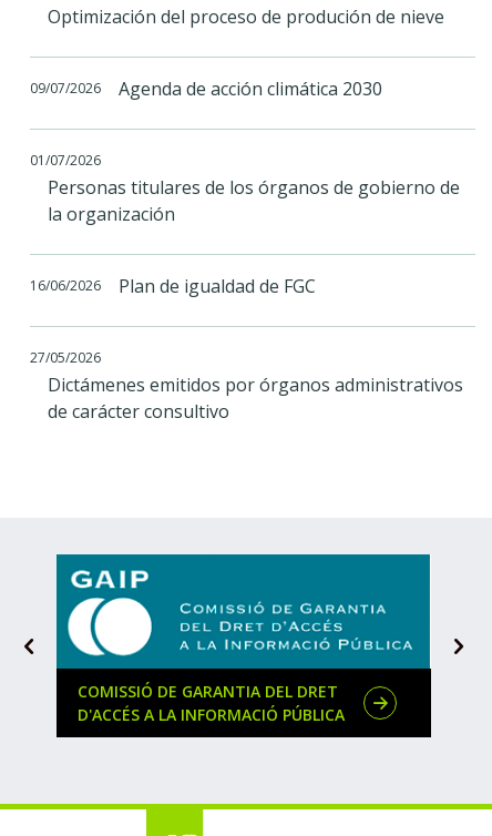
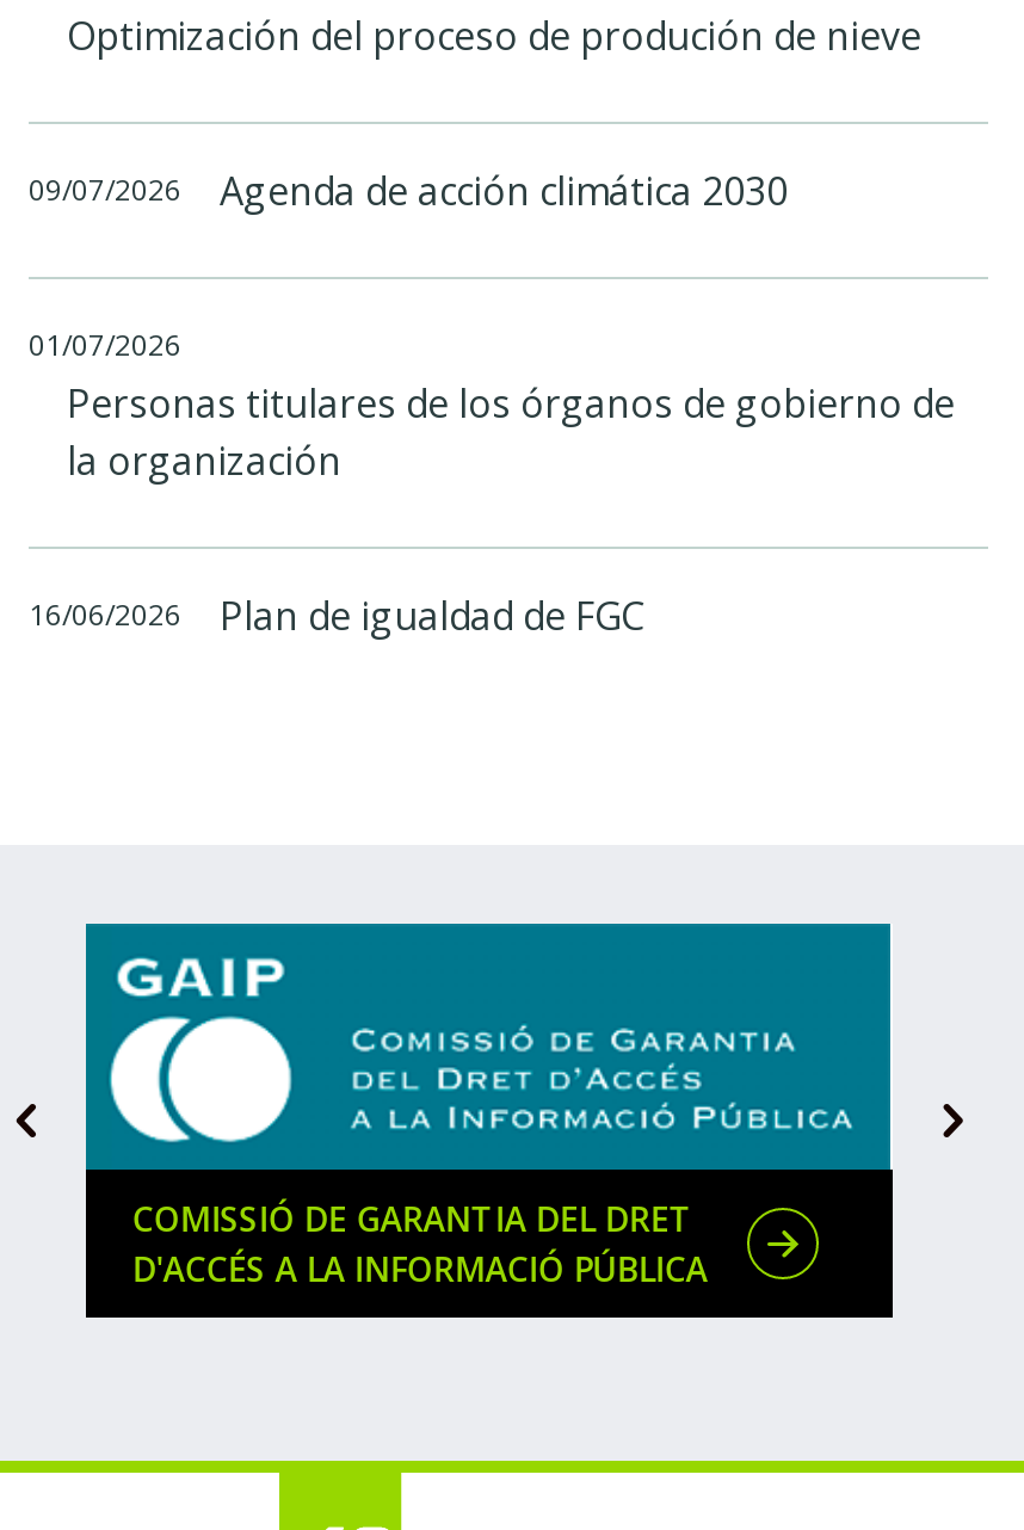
- 27/05/2026
- Dictámenes emitidos por órganos administrativos
- de carácter consultivo
